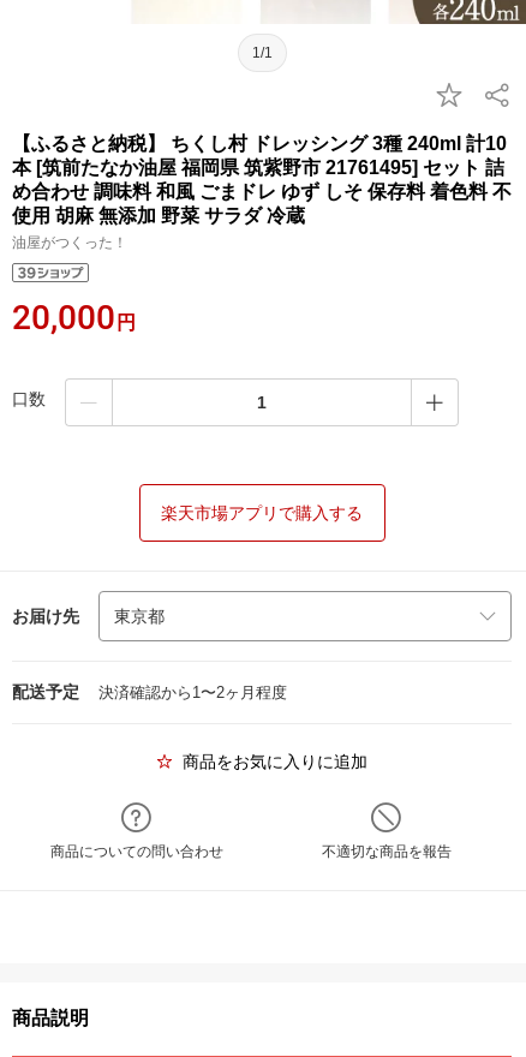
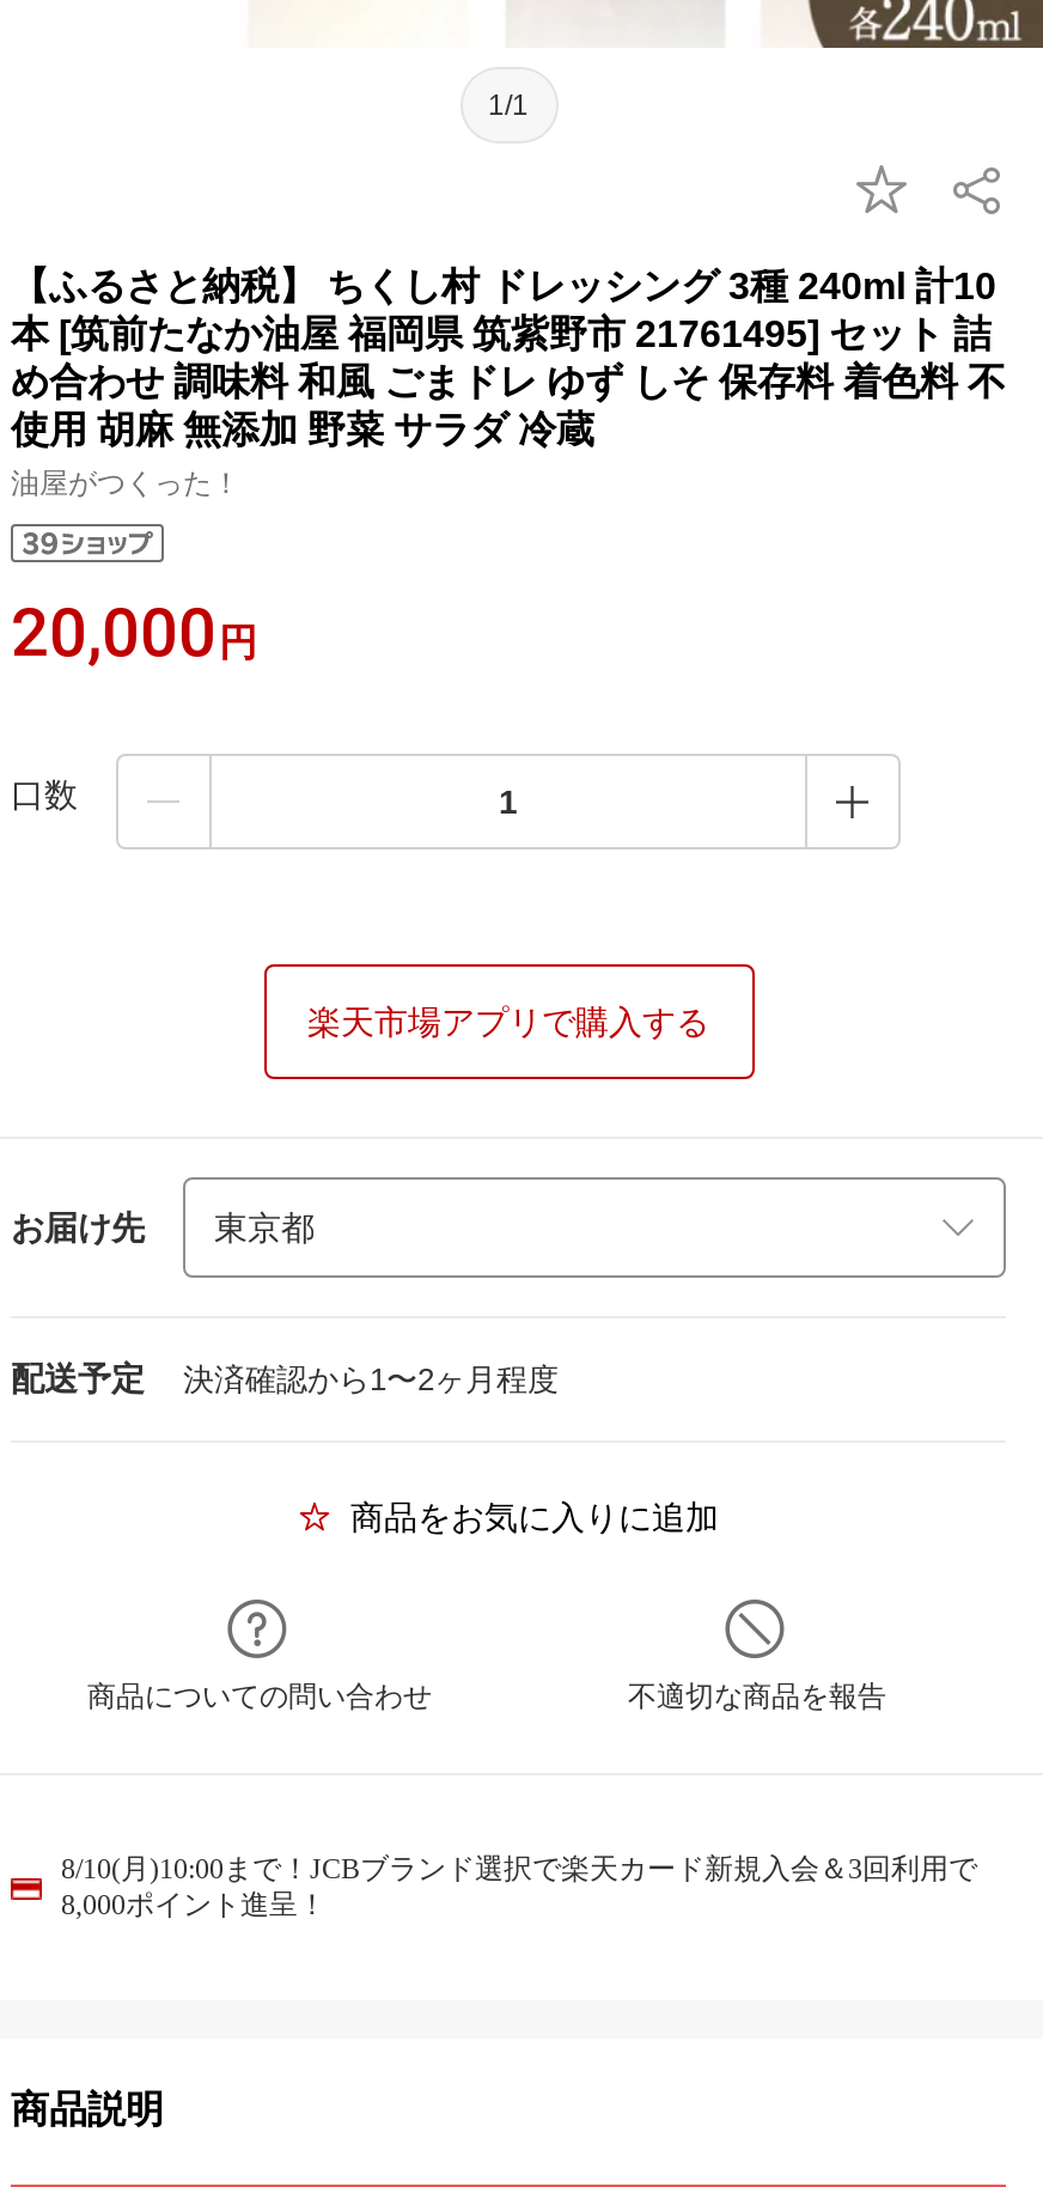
+ 8/10(月)10:00まで！JCBブランド選択で楽天カード新規入会＆3回利用で
+ 8,000ポイント進呈！
